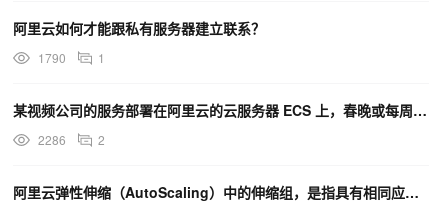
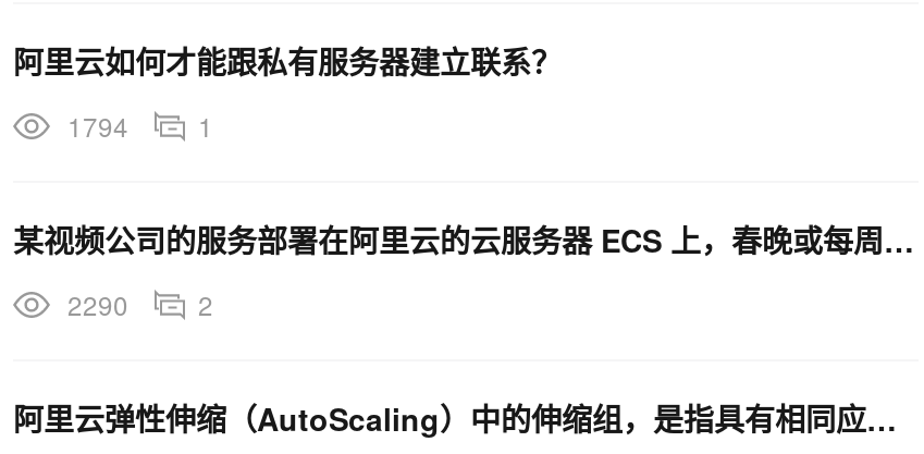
- 1790 1
+ 1794 1

- 2286 2
+ 2290 2
